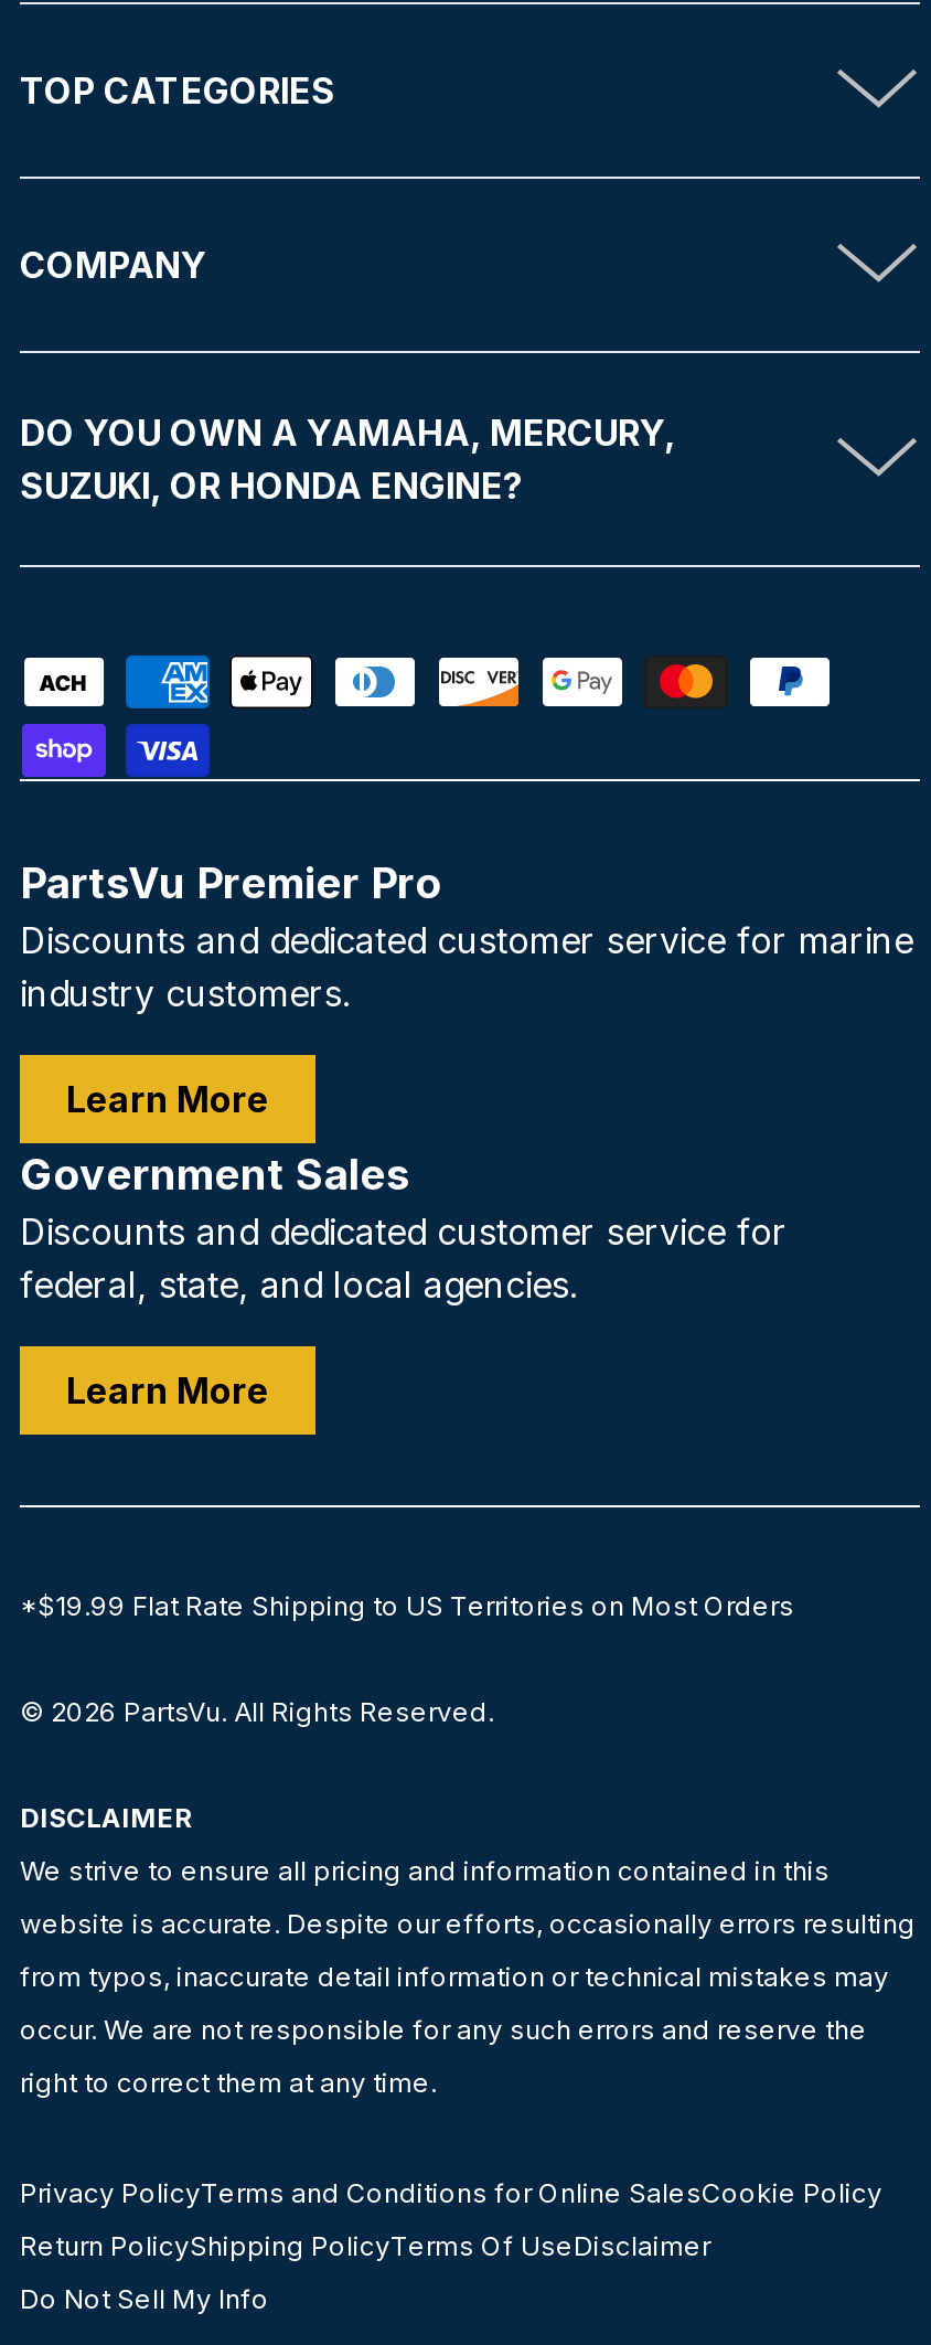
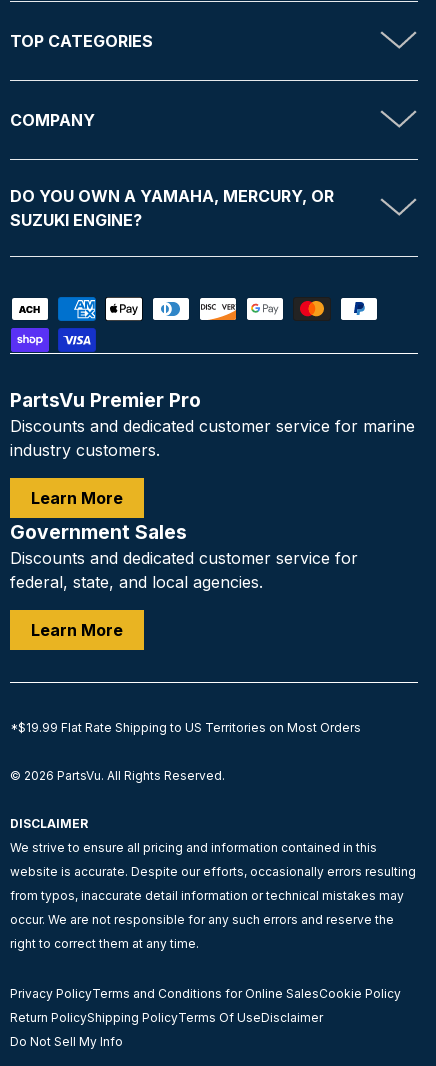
- DO YOU OWN A YAMAHA, MERCURY,
- SUZUKI, OR HONDA ENGINE?
+ DO YOU OWN A YAMAHA, MERCURY, OR
+ SUZUKI ENGINE?
